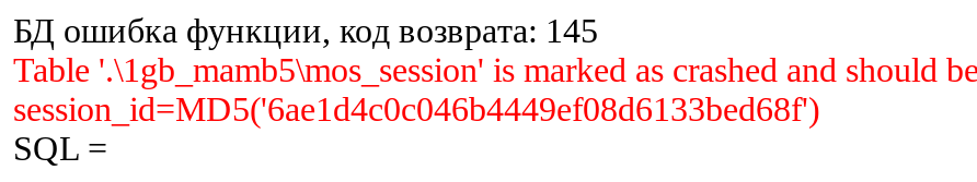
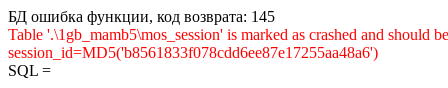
- session_id=MD5('6ae1d4c0c046b4449ef08d6133bed68f')
+ session_id=MD5('b8561833f078cdd6ee87e17255aa48a6')
